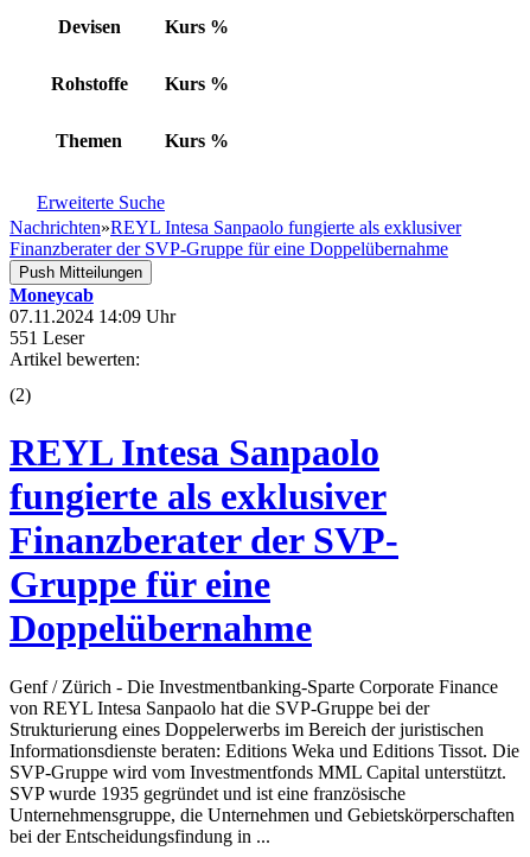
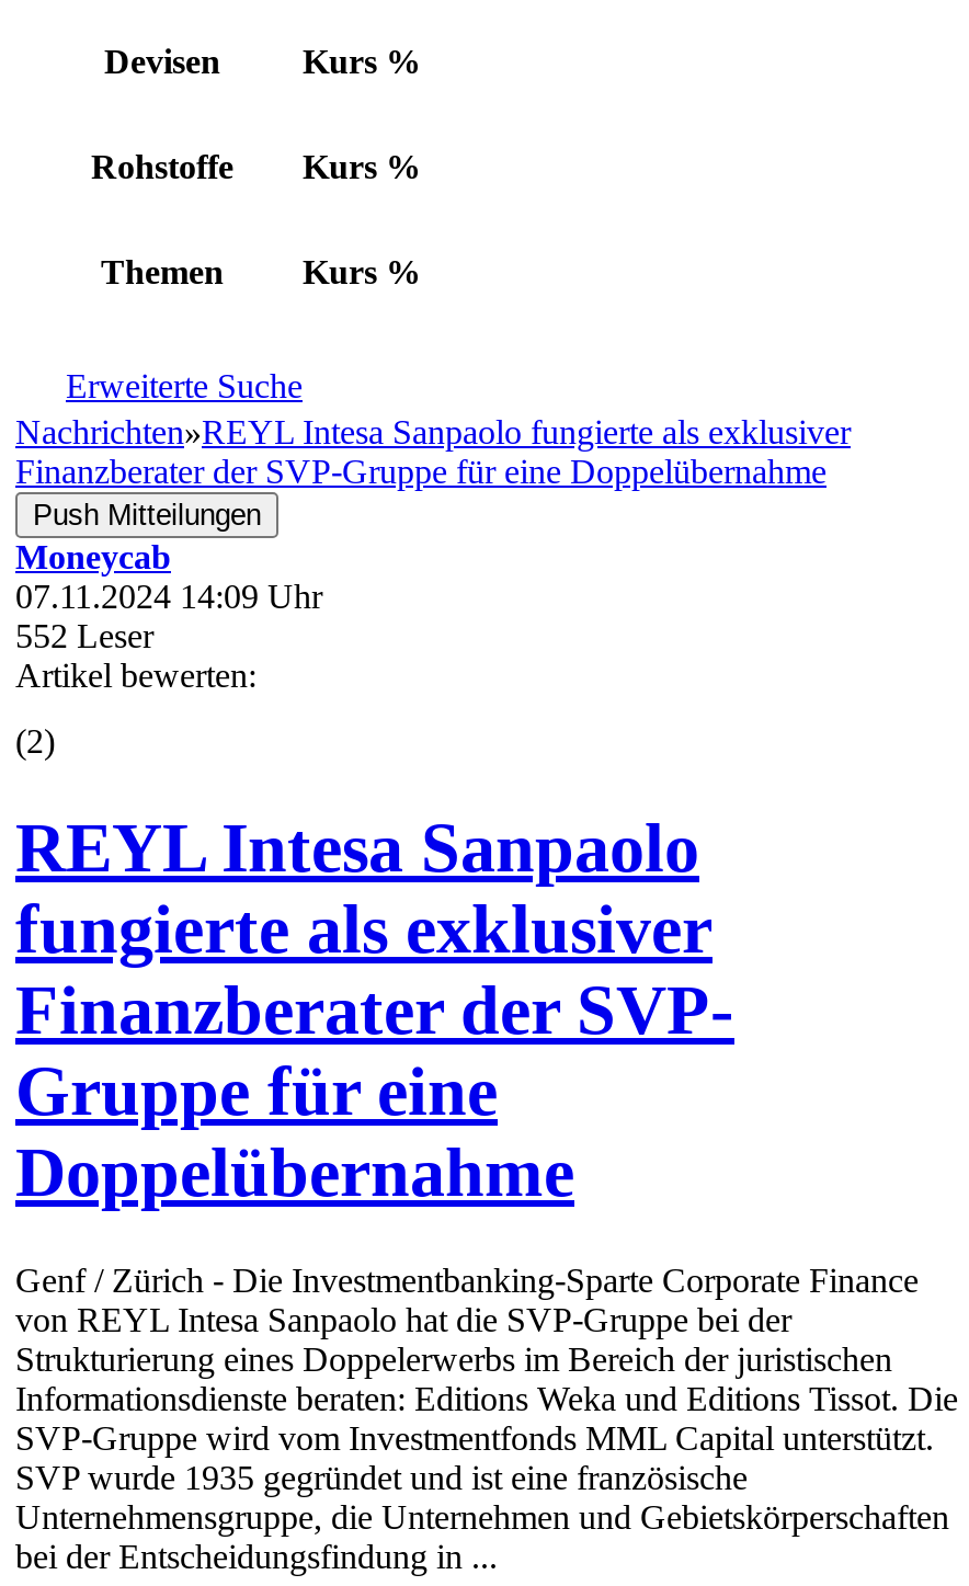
- 551 Leser
+ 552 Leser
